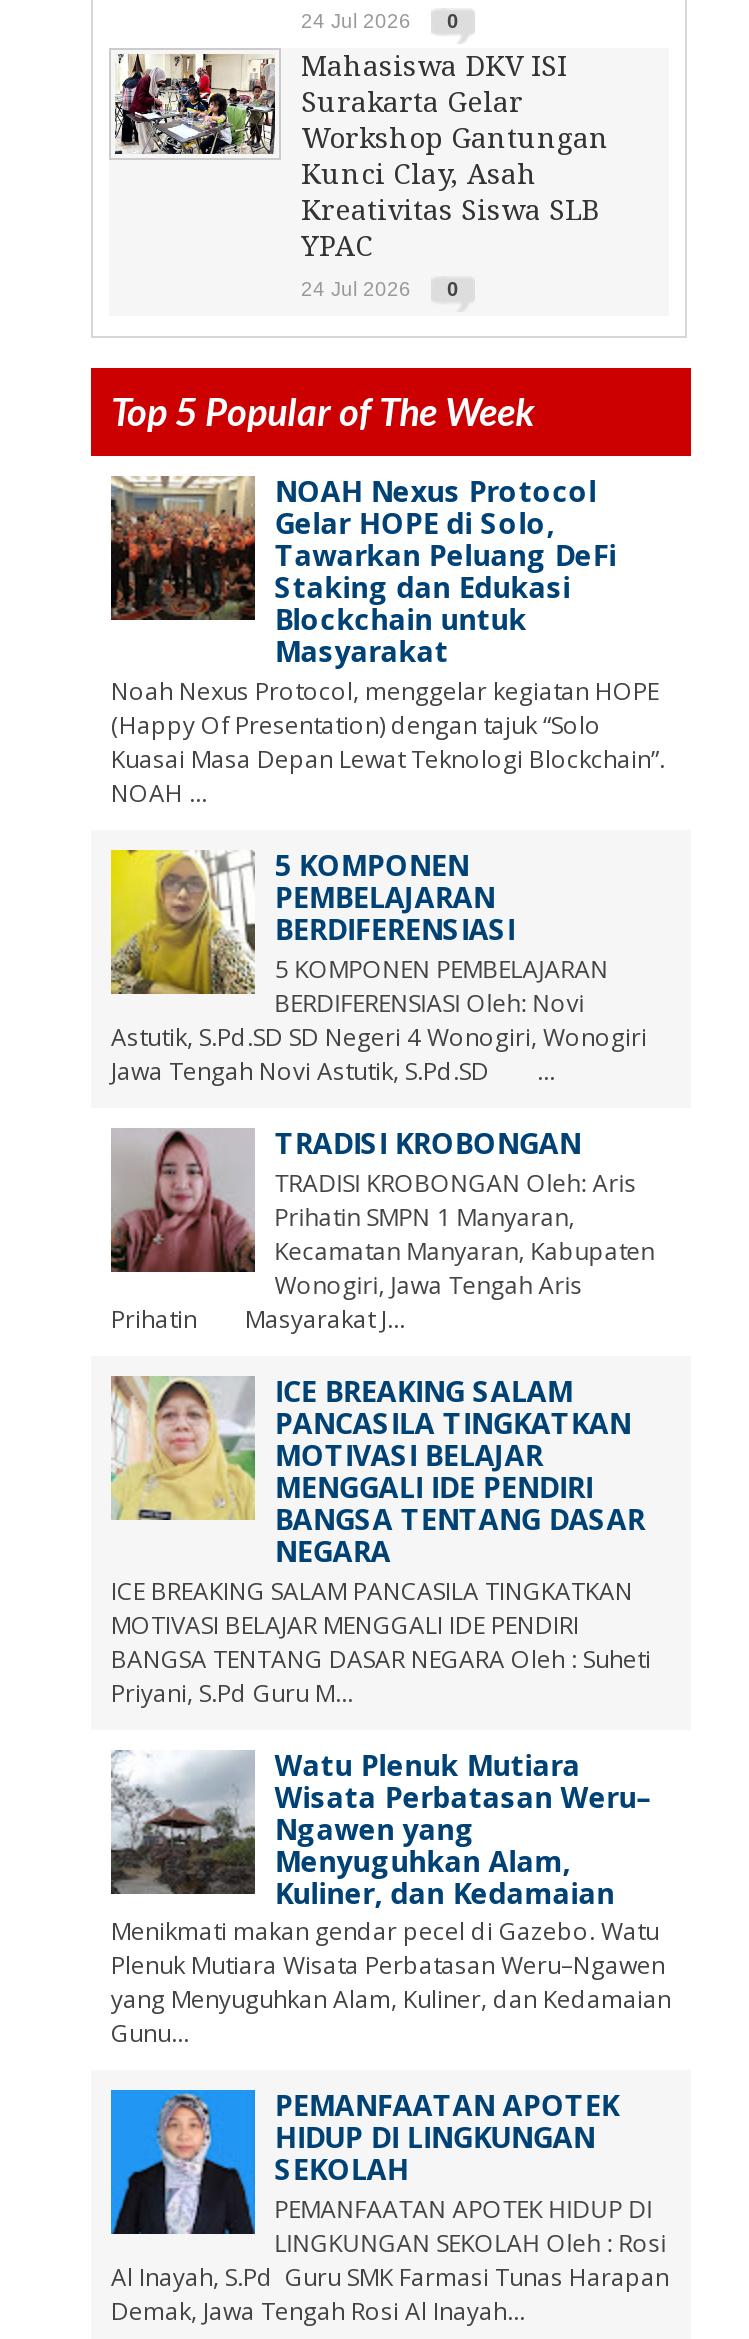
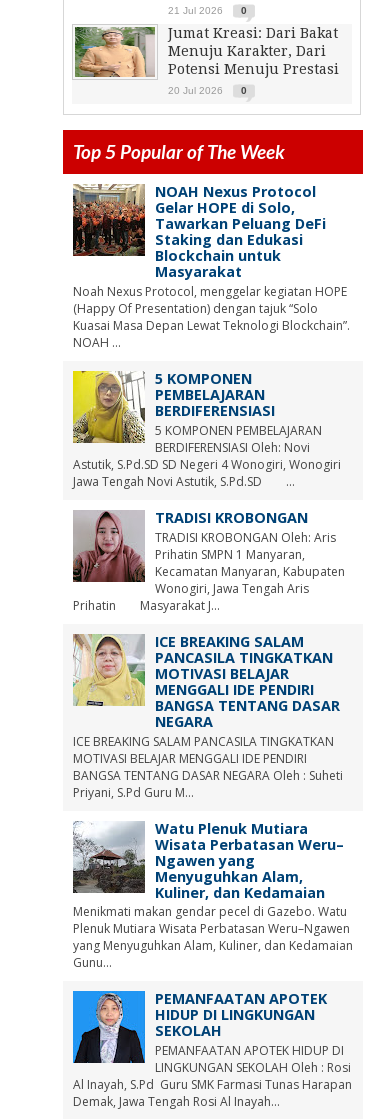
- 24 Jul 2026 0
+ 21 Jul 2026 0

- [image]
- Mahasiswa DKV ISI
- Surakarta Gelar
- Workshop Gantungan
- Kunci Clay, Asah
- Kreativitas Siswa SLB
- YPAC
+ [image]
+ Jumat Kreasi: Dari Bakat
+ Menuju Karakter, Dari
+ Potensi Menuju Prestasi

- 24 Jul 2026 0
+ 20 Jul 2026 0
